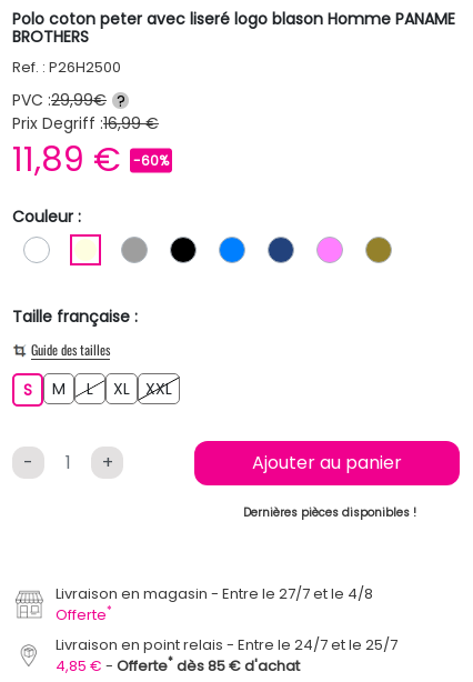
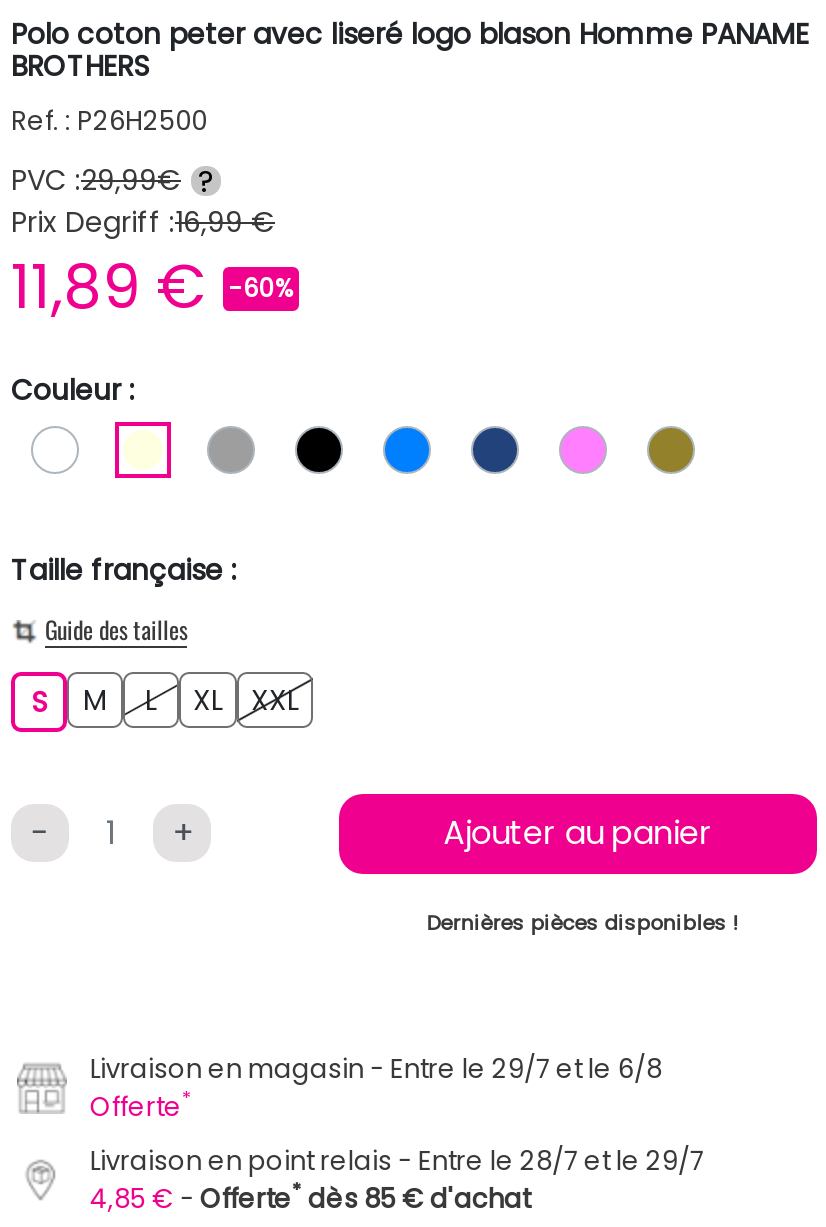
- Livraison en magasin Entre le 27/7 et le 4/8
+ Livraison en magasin Entre le 29/7 et le 6/8

- Livraison en point relais Entre le 24/7 et le 25/7
+ Livraison en point relais Entre le 28/7 et le 29/7
